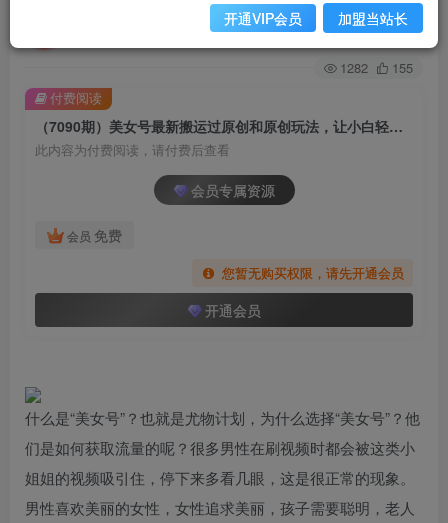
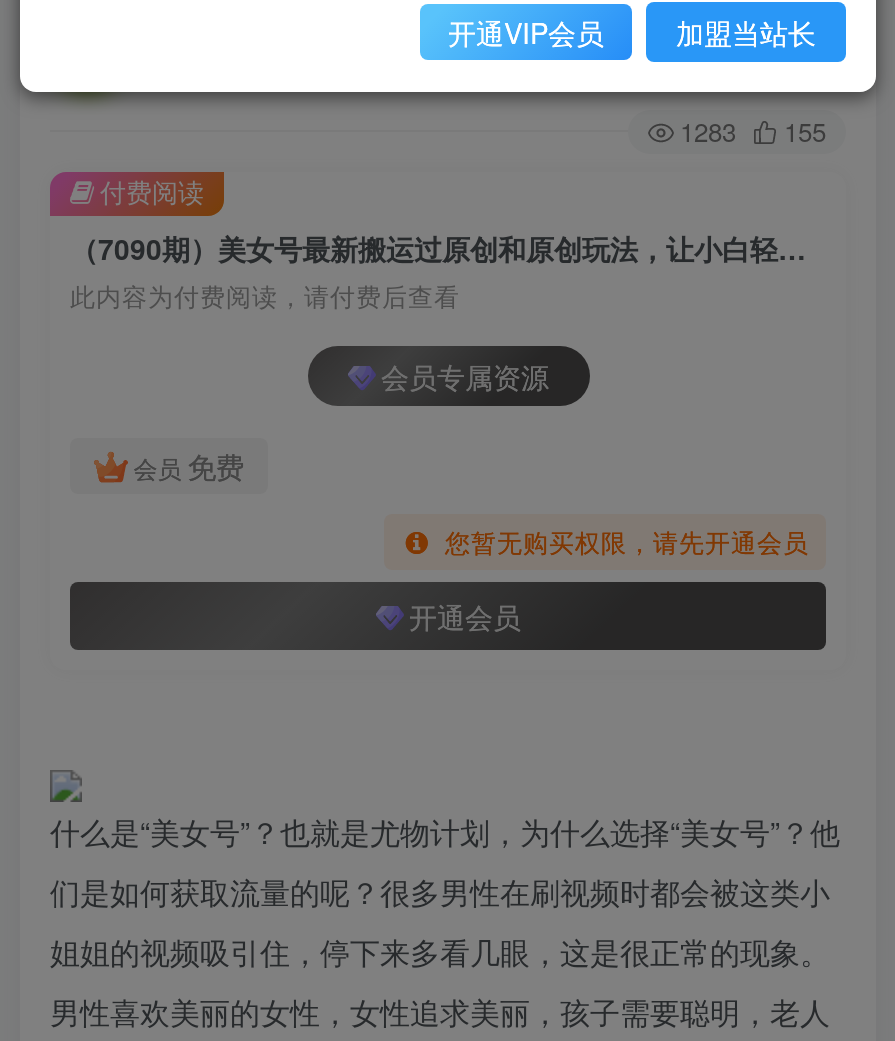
- 1282 155
+ 1283 155
